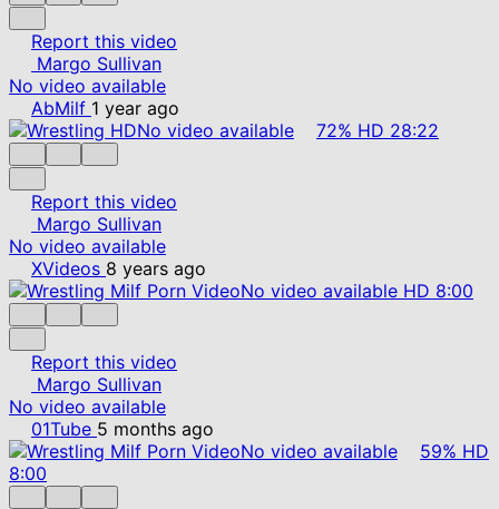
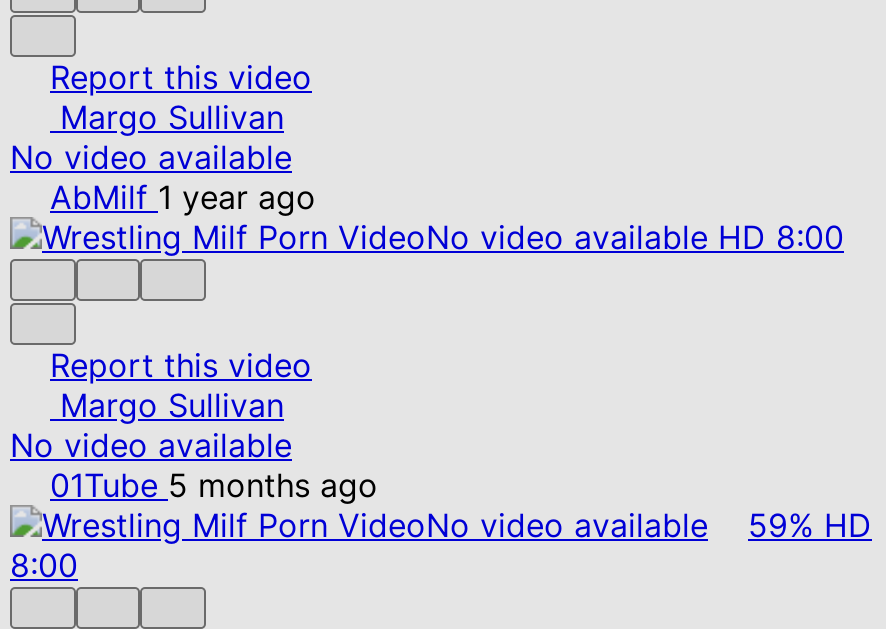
- No video available
- 72% HD 28:22
- Report this video
- Margo Sullivan
- No video available
- XVideos 8 years ago
